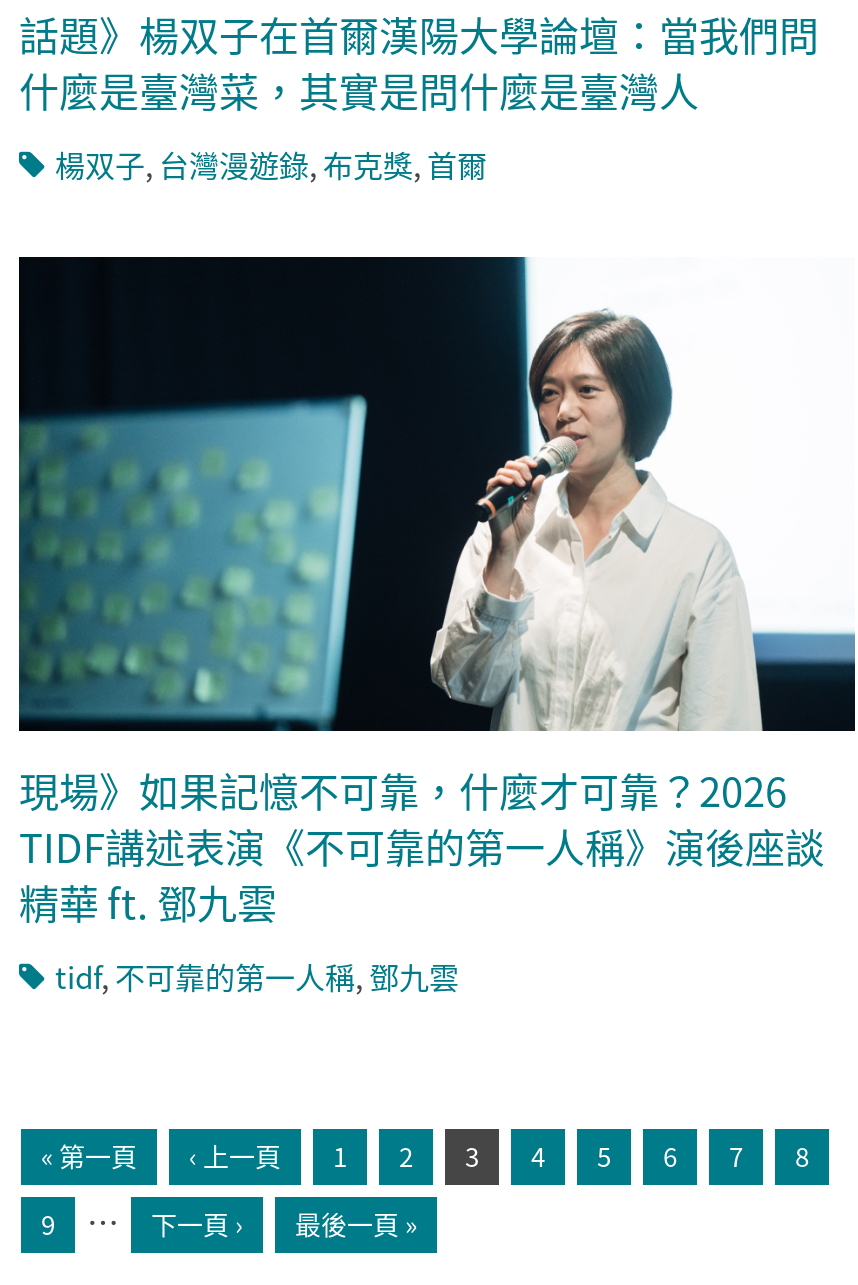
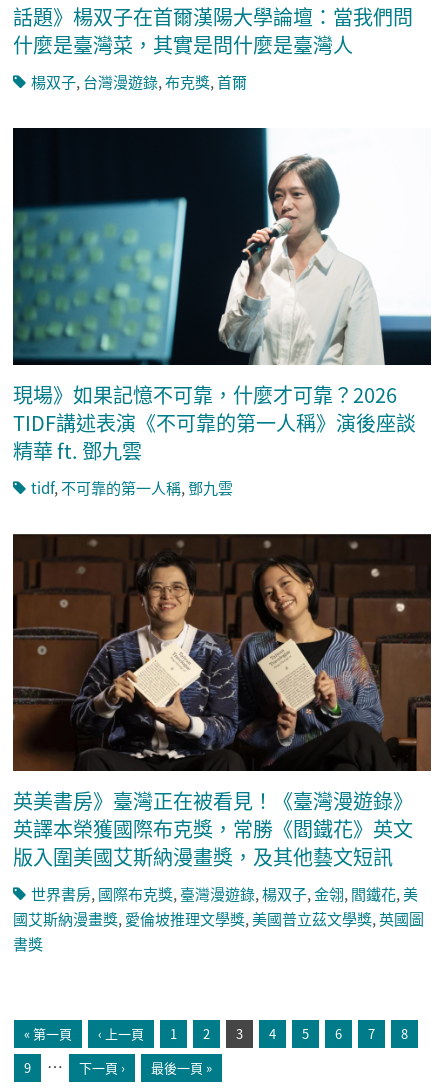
+ [image]
+ 英美書房》臺灣正在被看見！《臺灣漫遊錄》
+ 英譯本榮獲國際布克獎，常勝《閻鐵花》英文
+ 版入圍美國艾斯納漫畫獎，及其他藝文短訊
+ 世界書房,國際布克獎,臺灣漫遊錄,楊双子,金翎,閻鐵花,美
+ 國艾斯納漫畫獎,愛倫坡推理文學獎,美國普立茲文學獎,英國圖
+ 書獎
